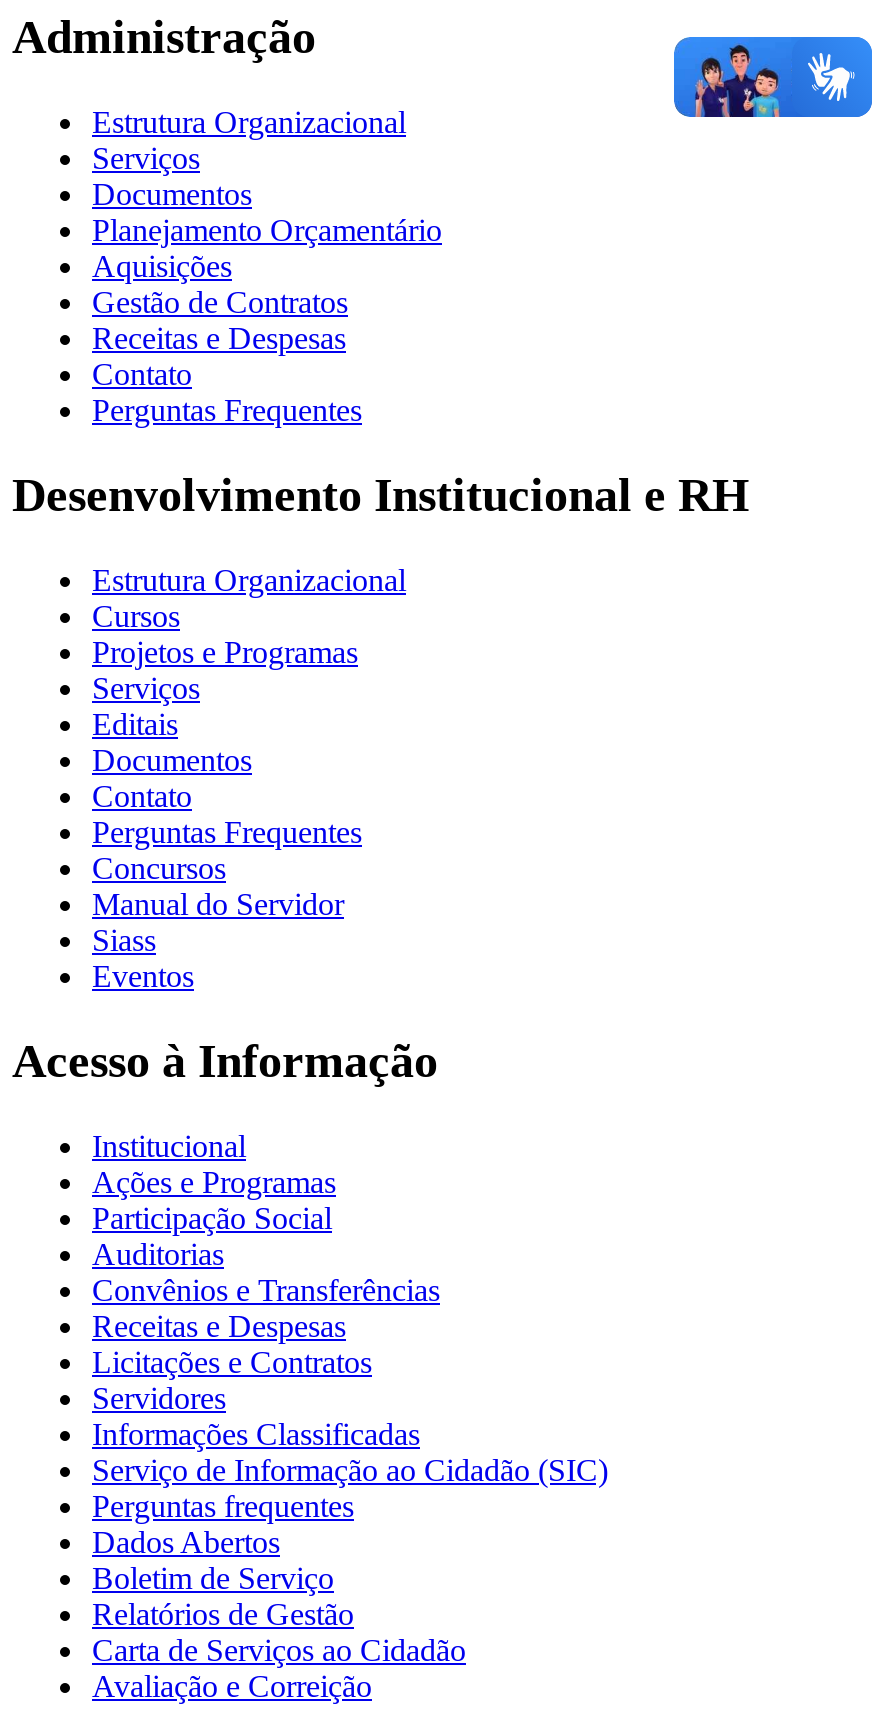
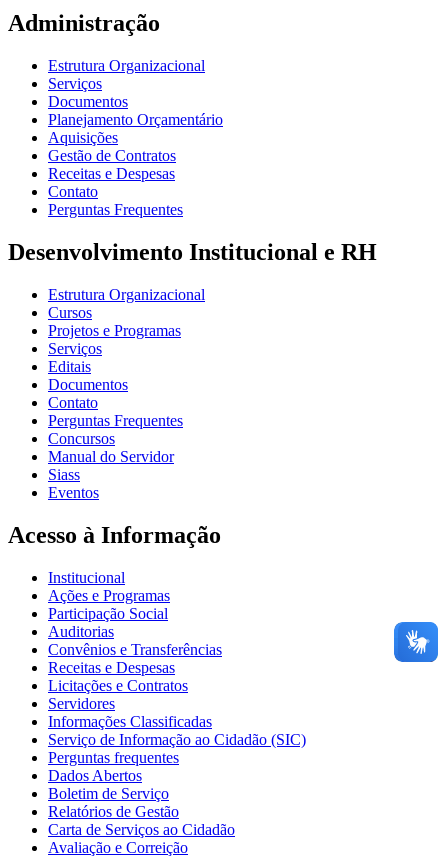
- [image]

+ [image]
